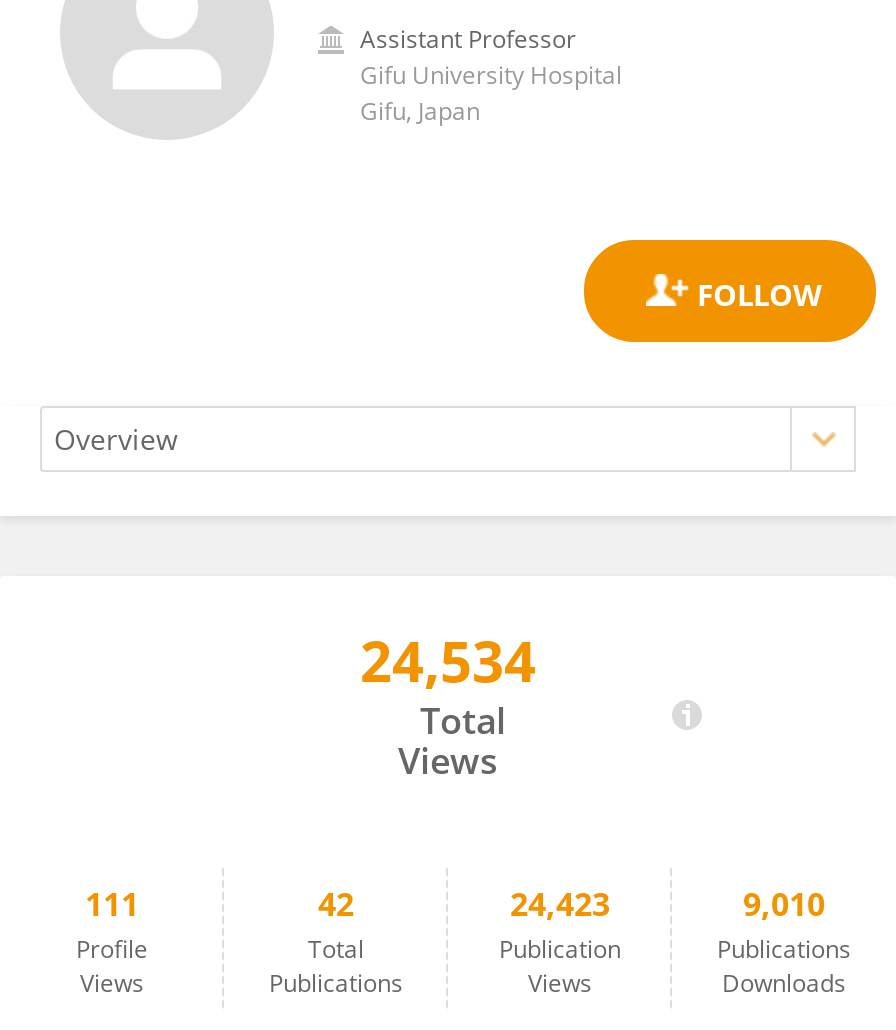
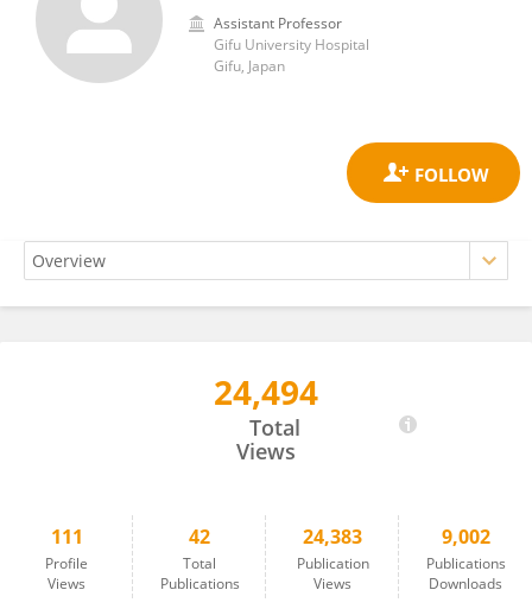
- 24,534
+ 24,494

- 24,423
+ 24,383

- 9,010
+ 9,002
